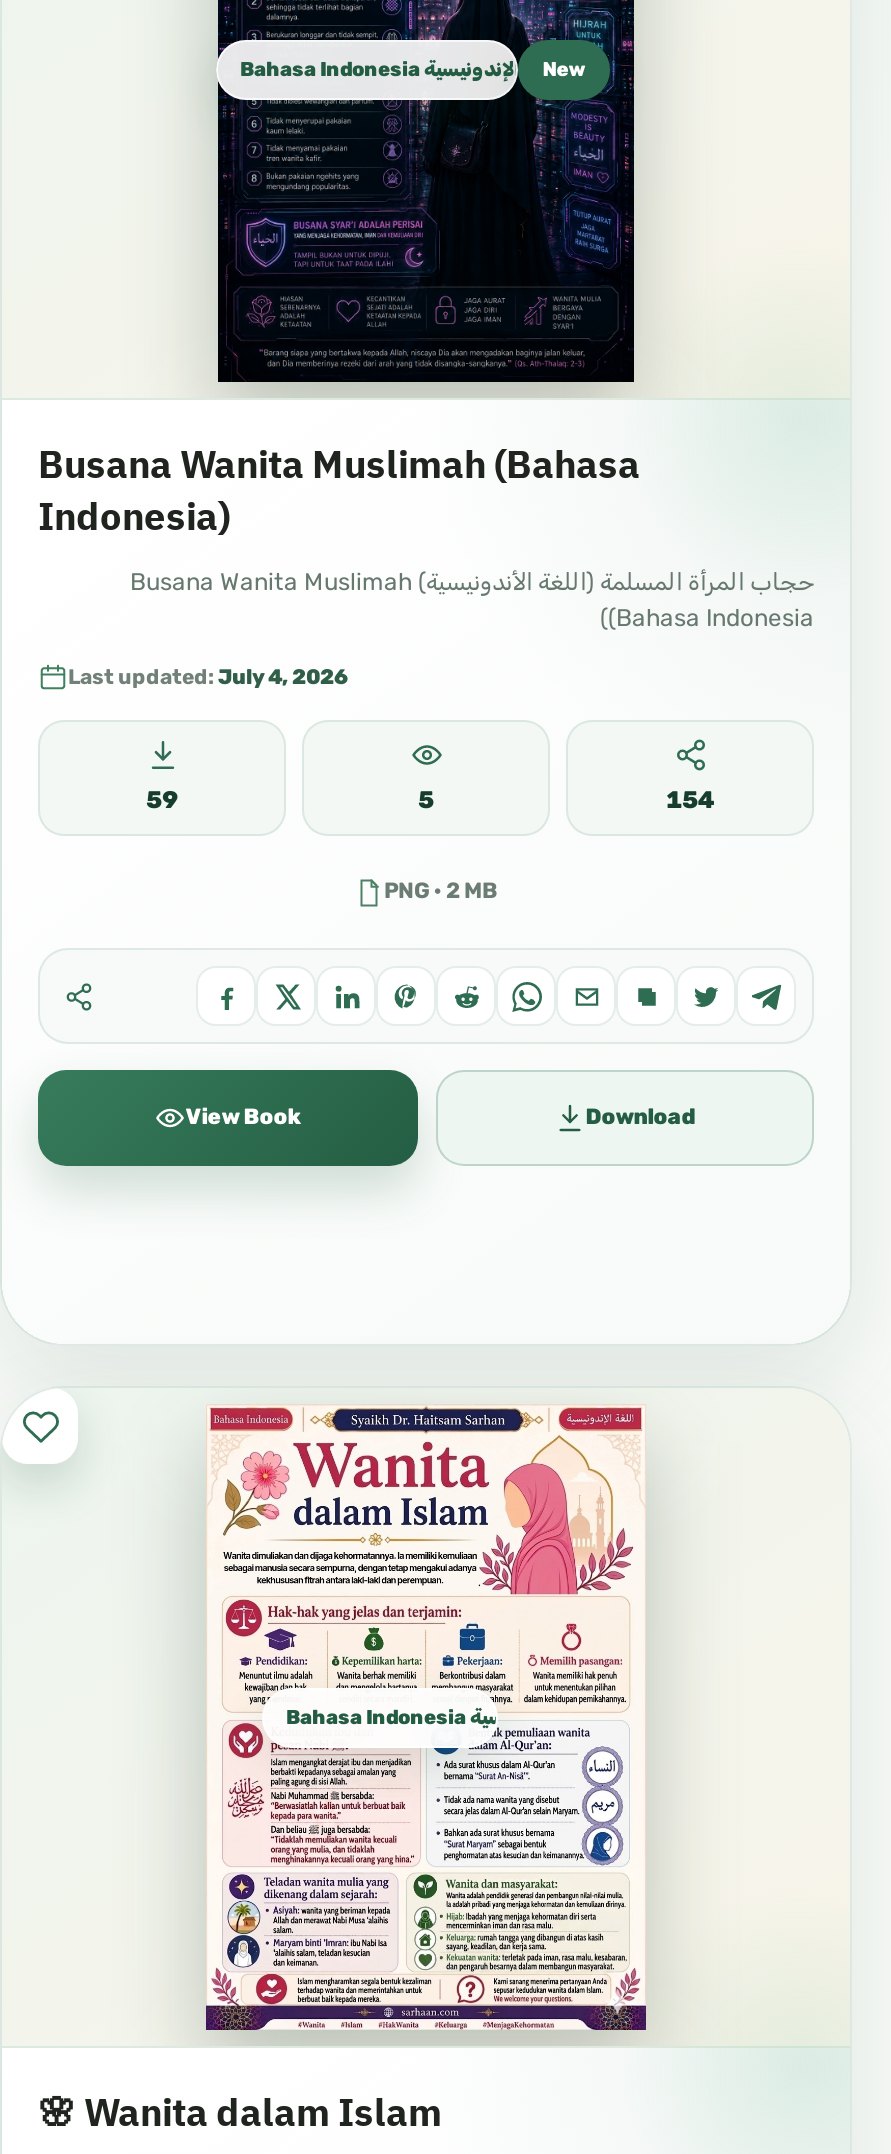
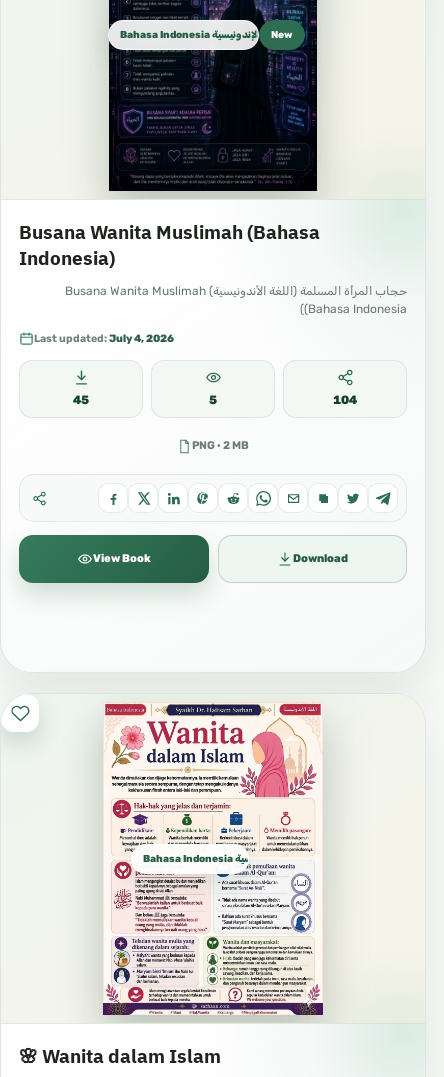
- 59
+ 45

- 154
+ 104
